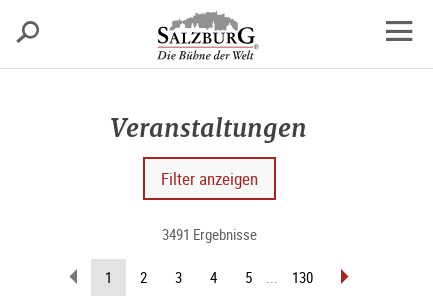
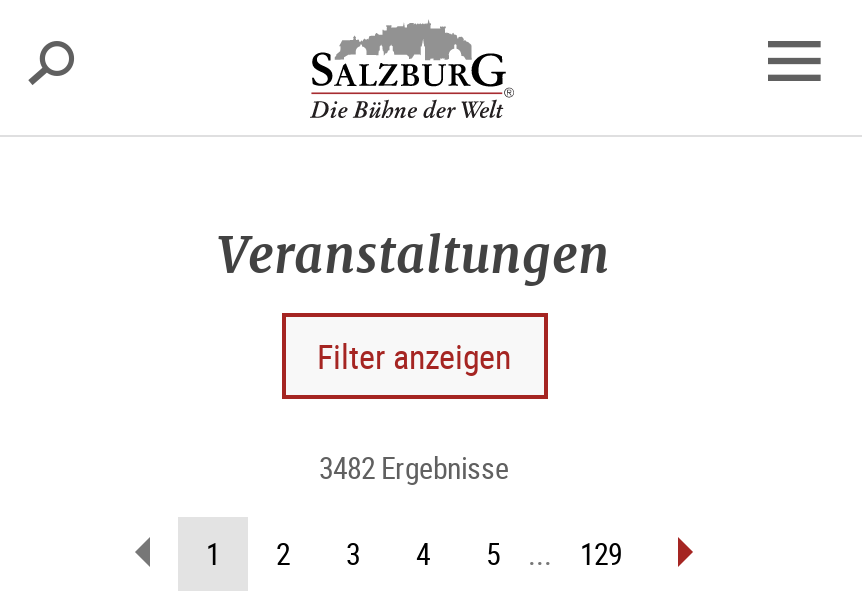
- 3491 Ergebnisse
+ 3482 Ergebnisse

- 130
+ 129
